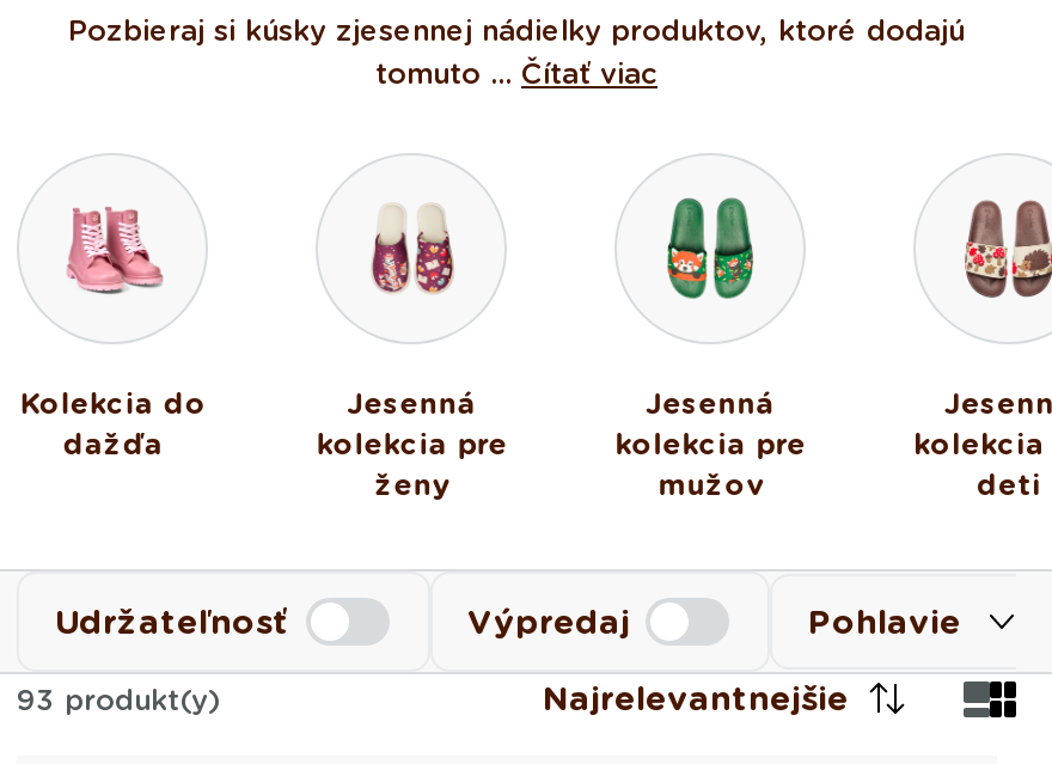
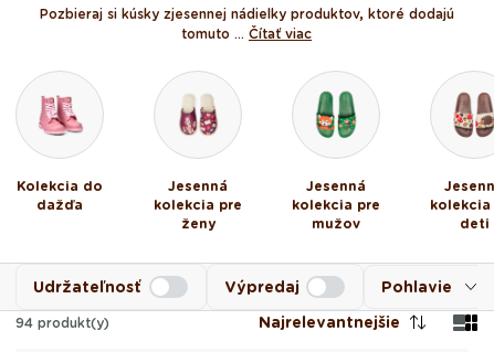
- 93 produkt(y)
+ 94 produkt(y)
